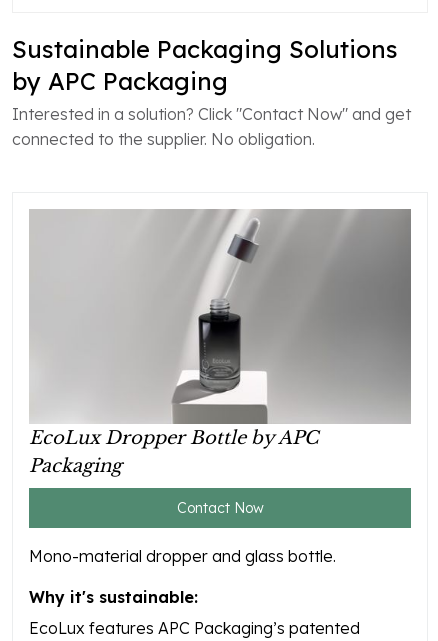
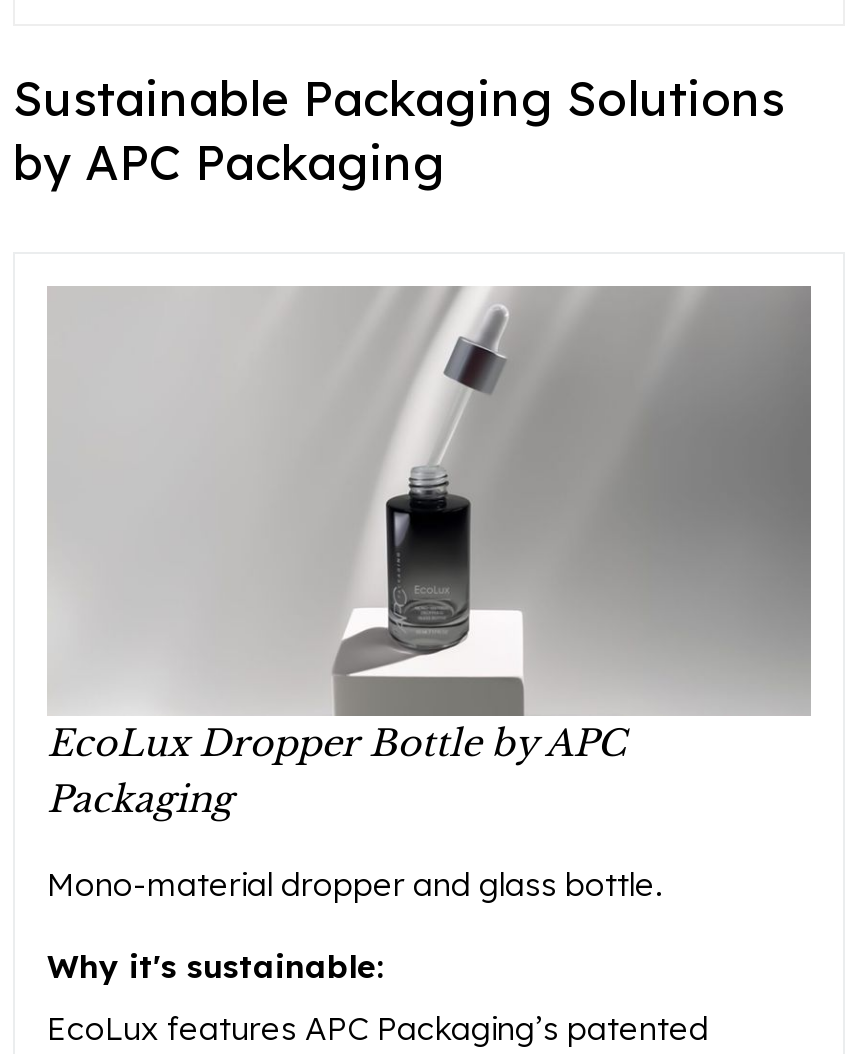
- Interested in a solution? Click "Contact Now" and get
- connected to the supplier. No obligation.

- Contact Now
